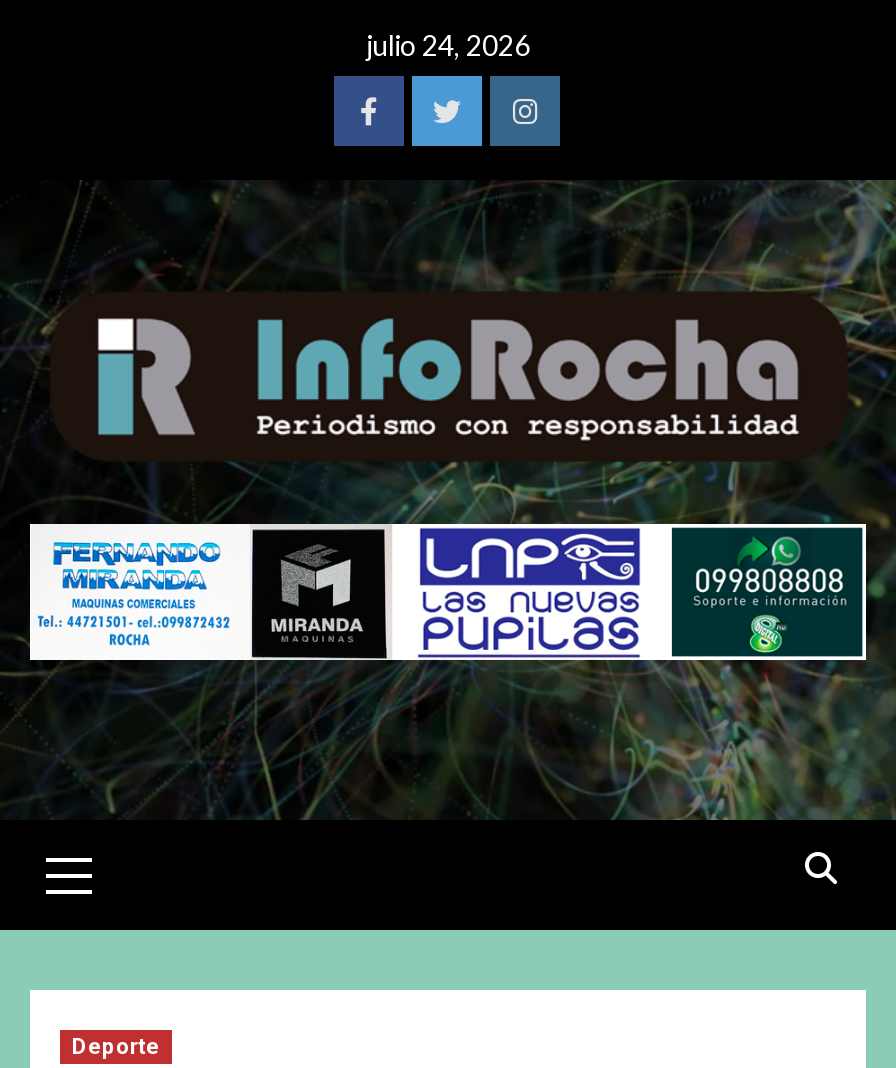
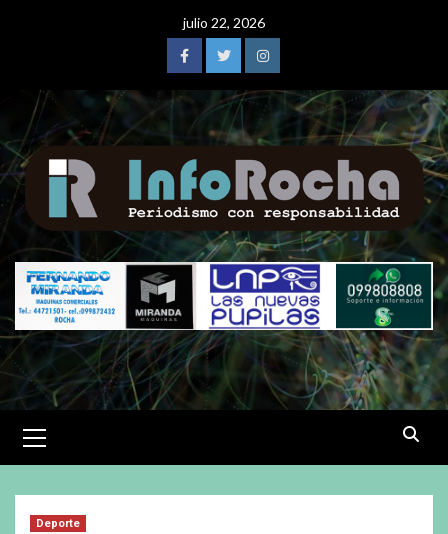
- julio 24, 2026
+ julio 22, 2026
